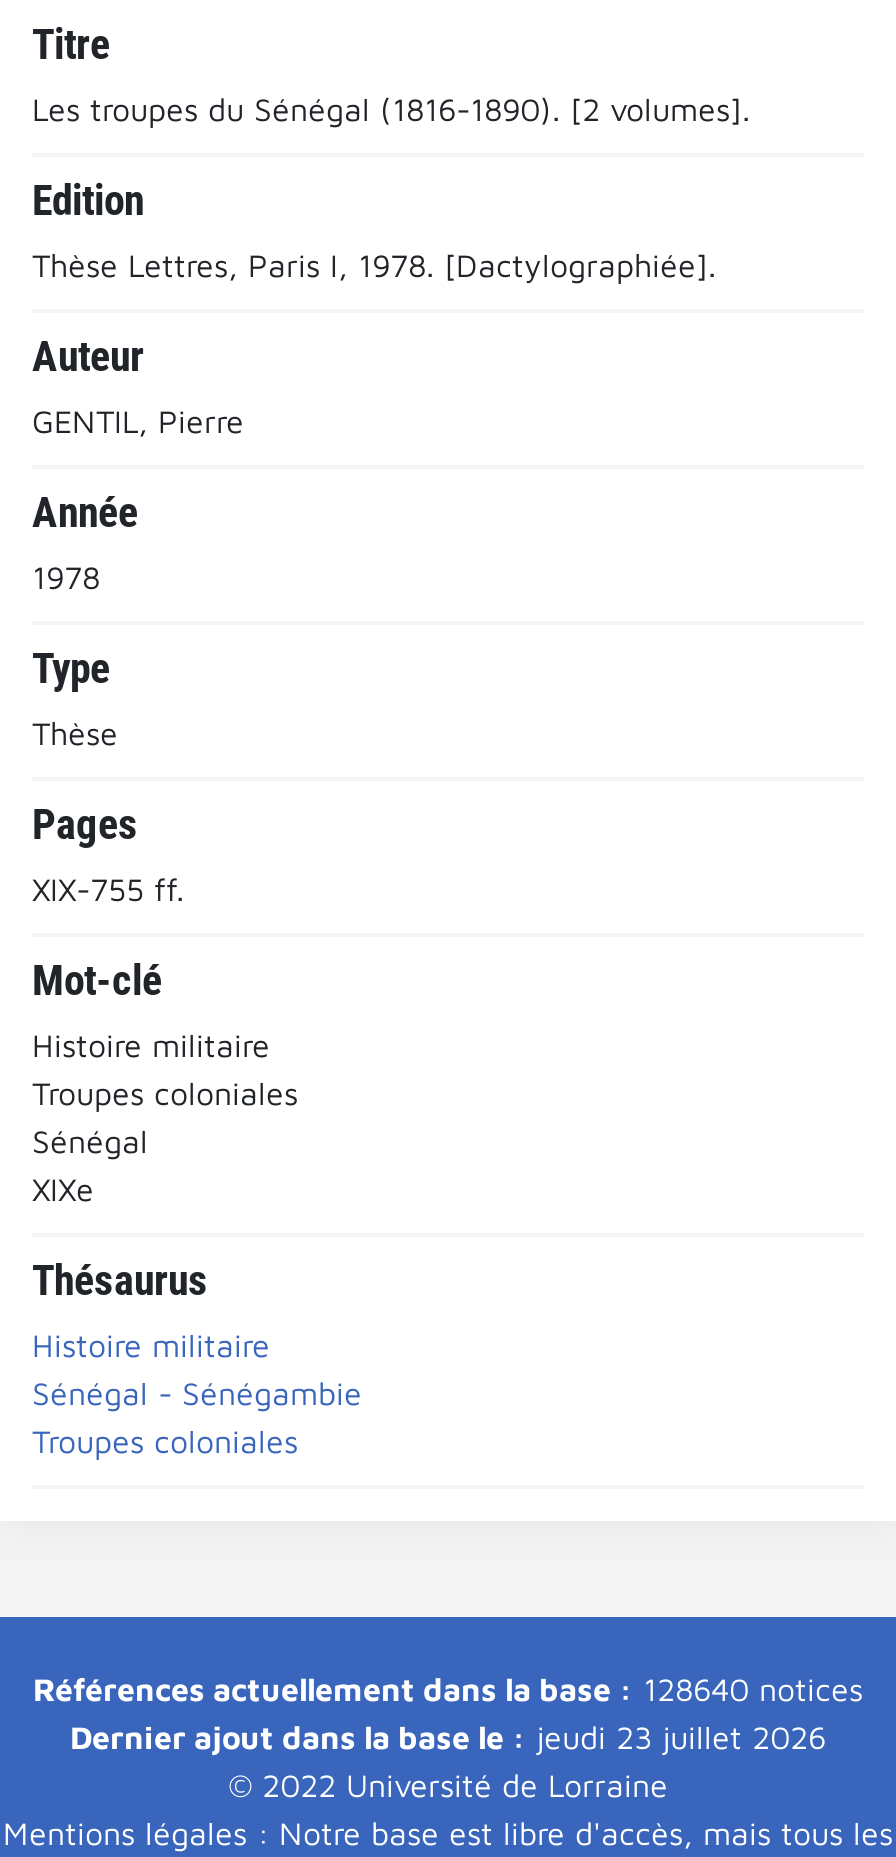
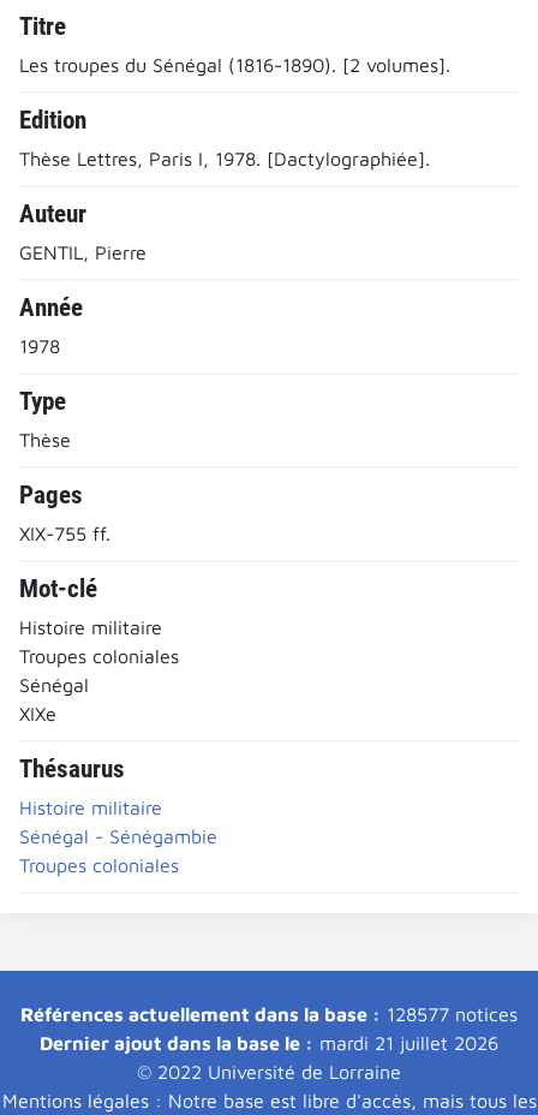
- Références actuellement dans la base : 128640 notices
+ Références actuellement dans la base : 128577 notices

- Dernier ajout dans la base le : jeudi 23 juillet 2026
+ Dernier ajout dans la base le : mardi 21 juillet 2026
